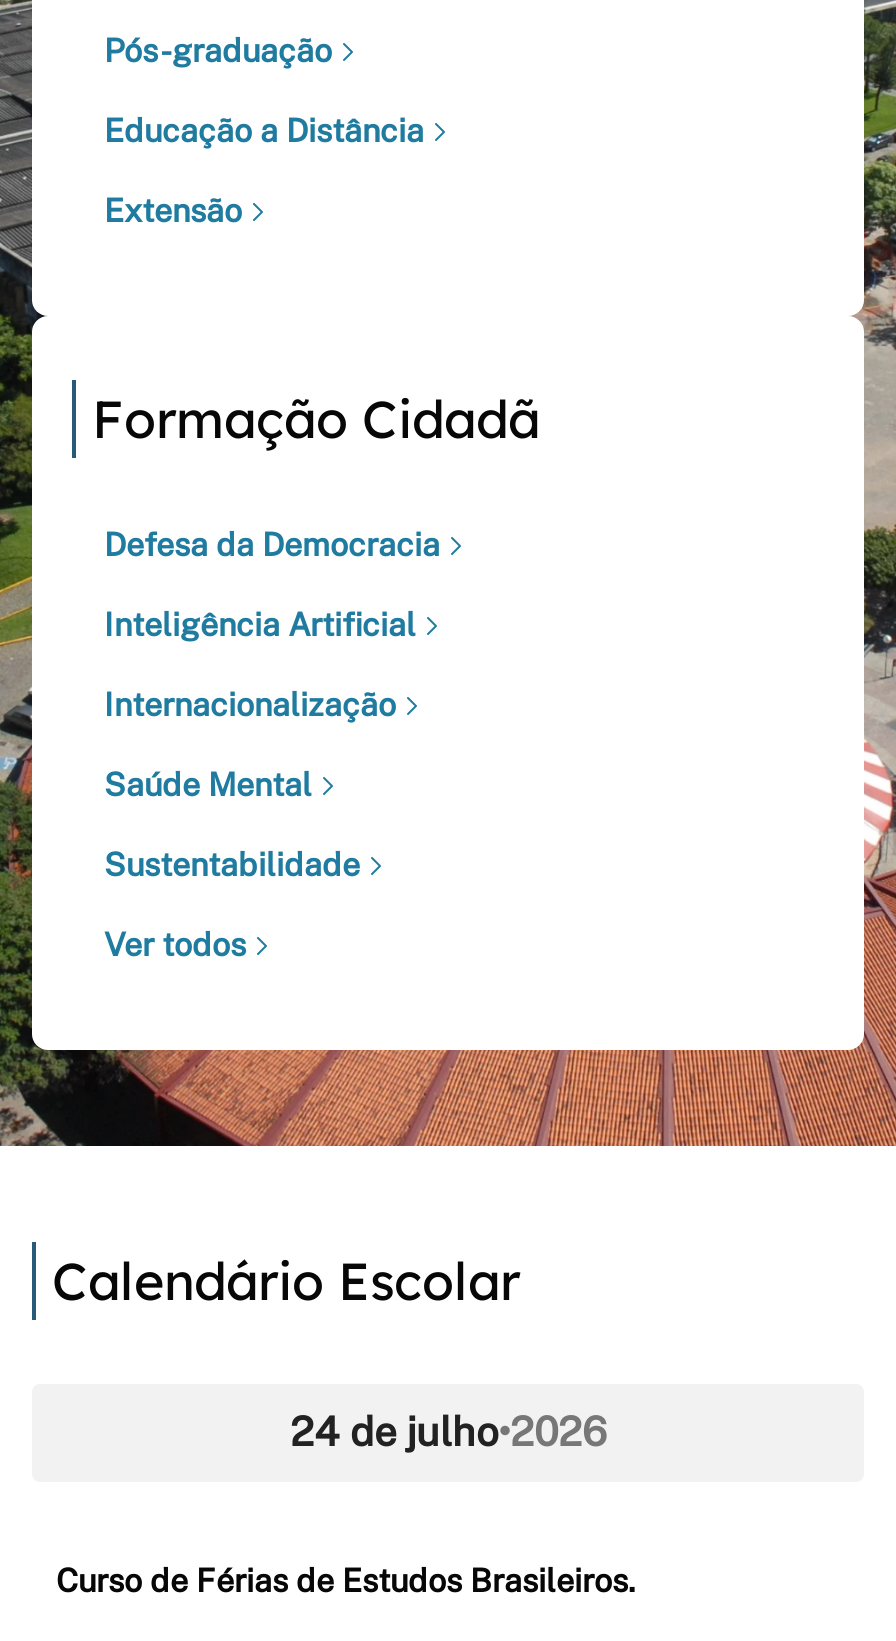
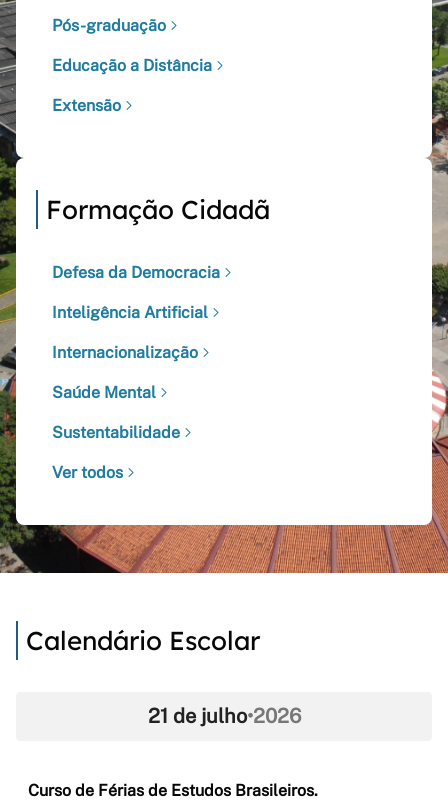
- 24 de julho•2026
+ 21 de julho•2026
